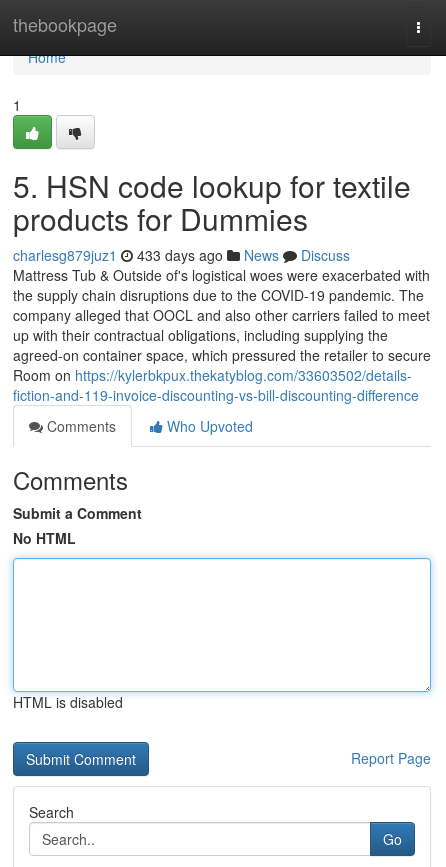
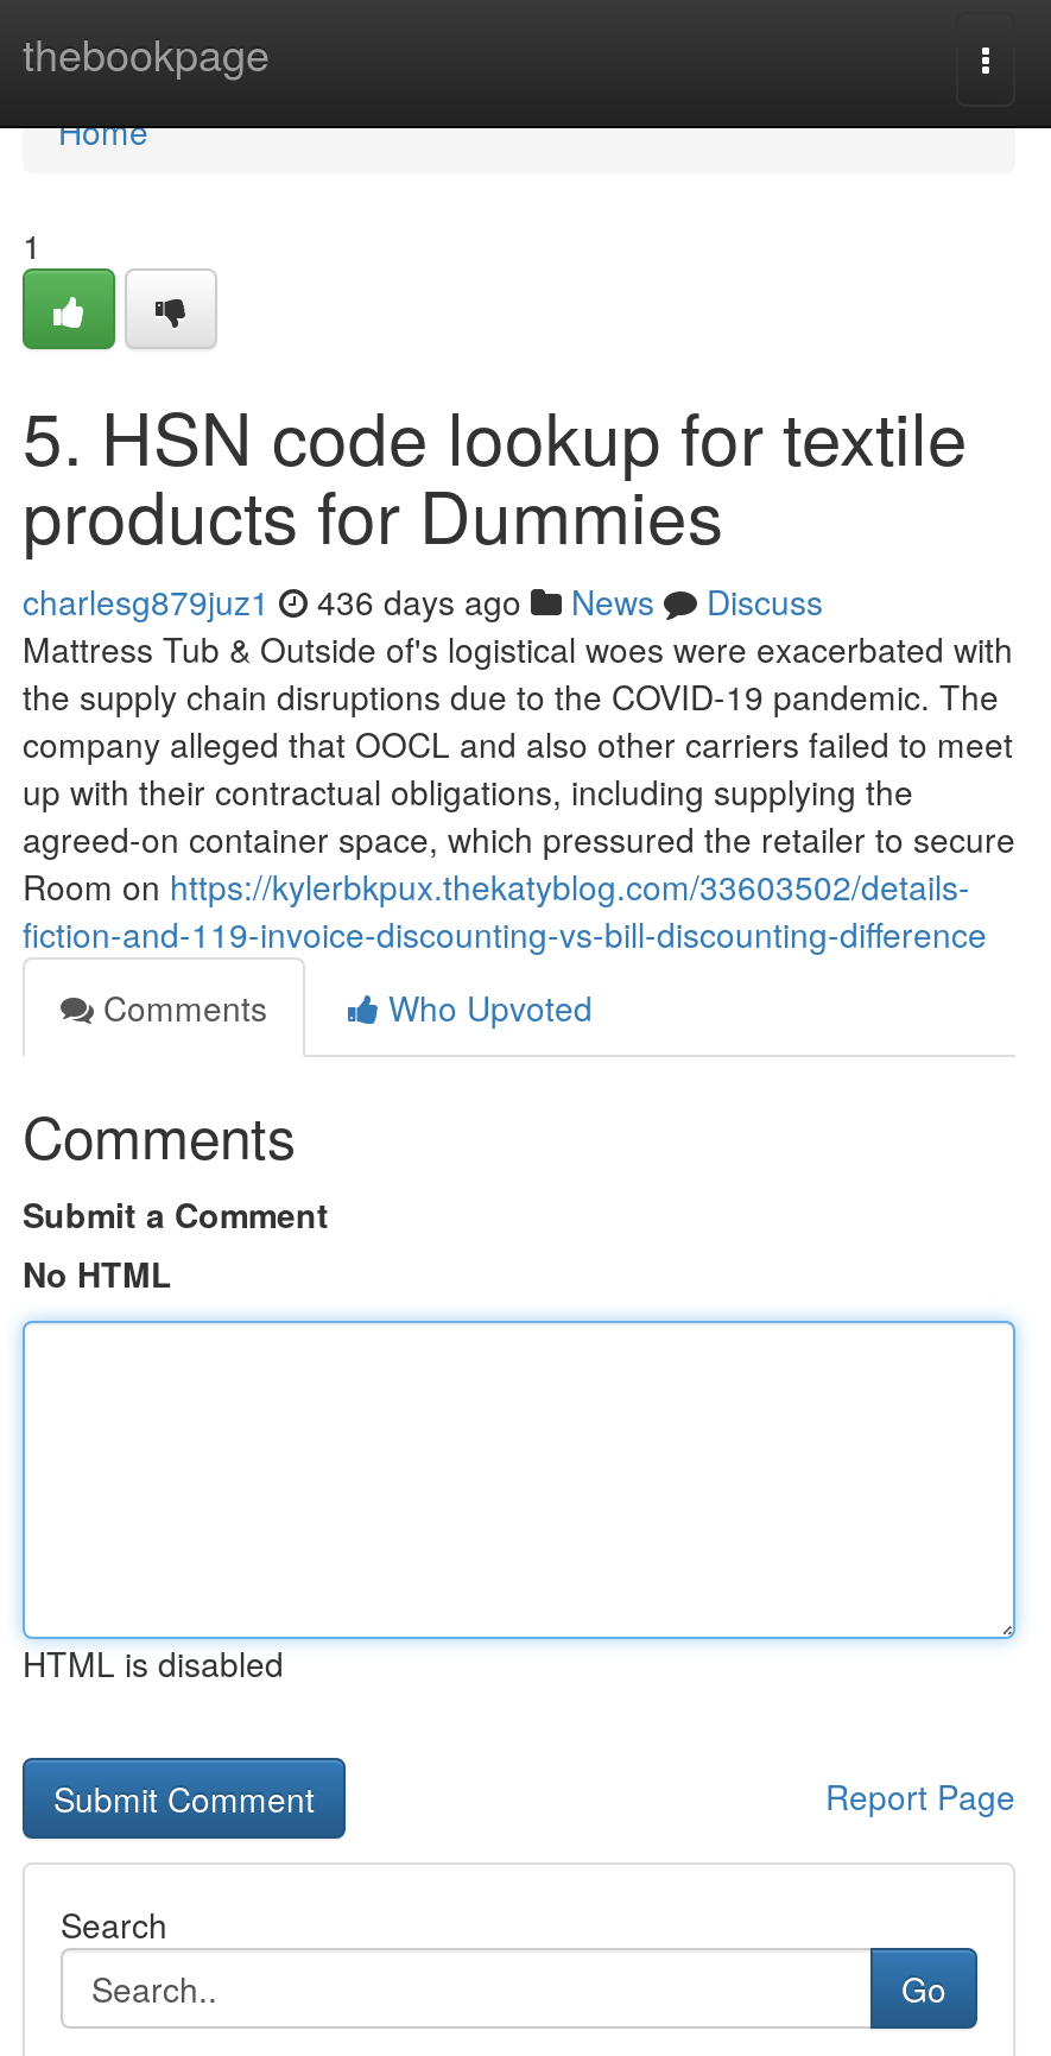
- charlesg879juz1 433 days ago News Discuss
+ charlesg879juz1 436 days ago News Discuss
